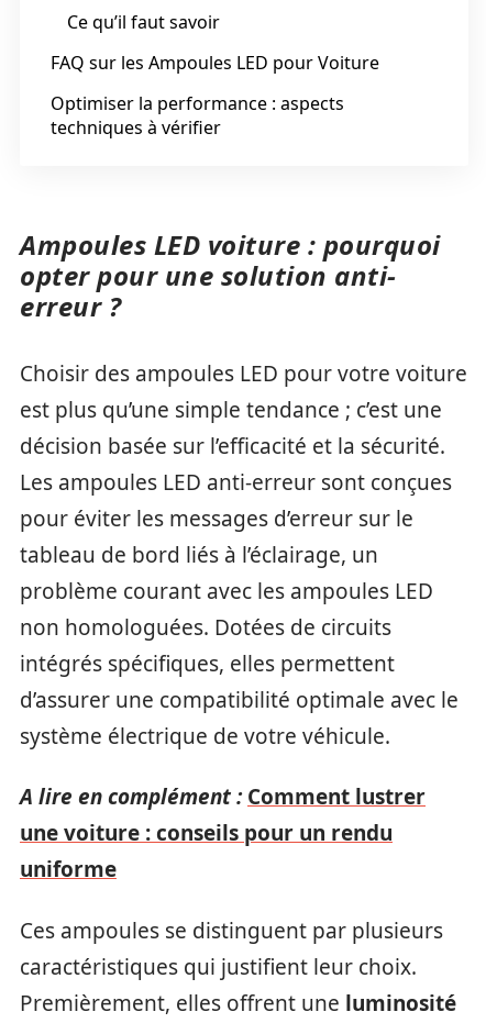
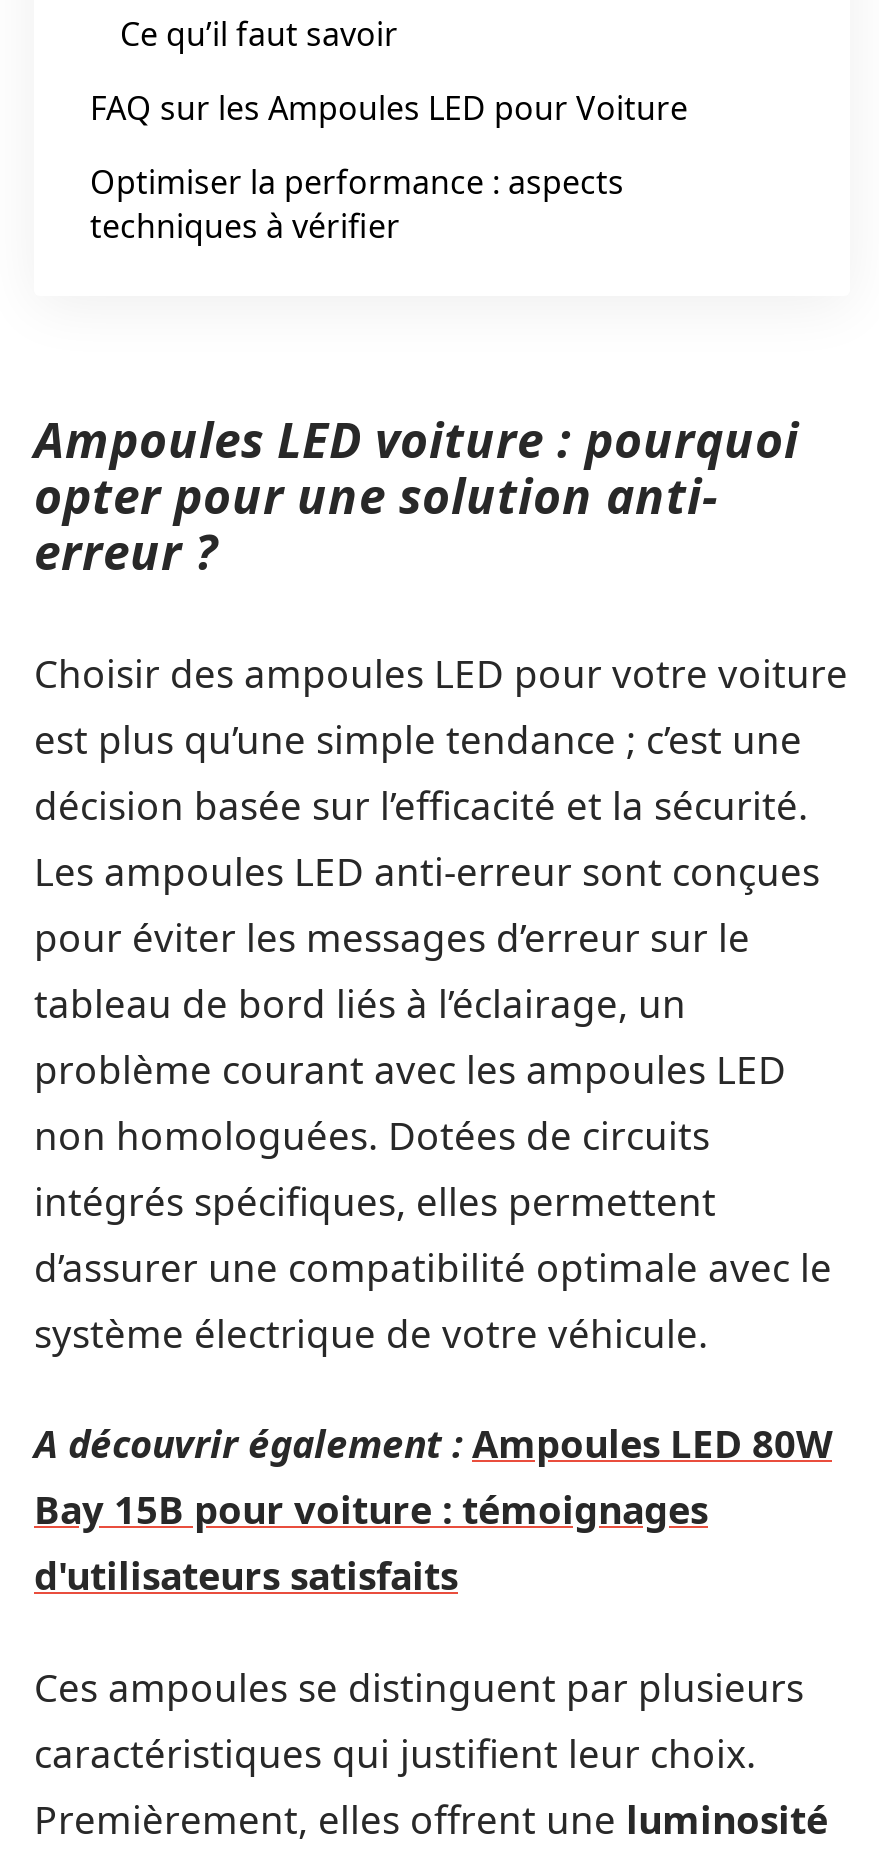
- A lire en complément : Comment lustrer
- une voiture : conseils pour un rendu
- uniforme
+ A découvrir également : Ampoules LED 80W
+ Bay 15B pour voiture : témoignages
+ d'utilisateurs satisfaits
